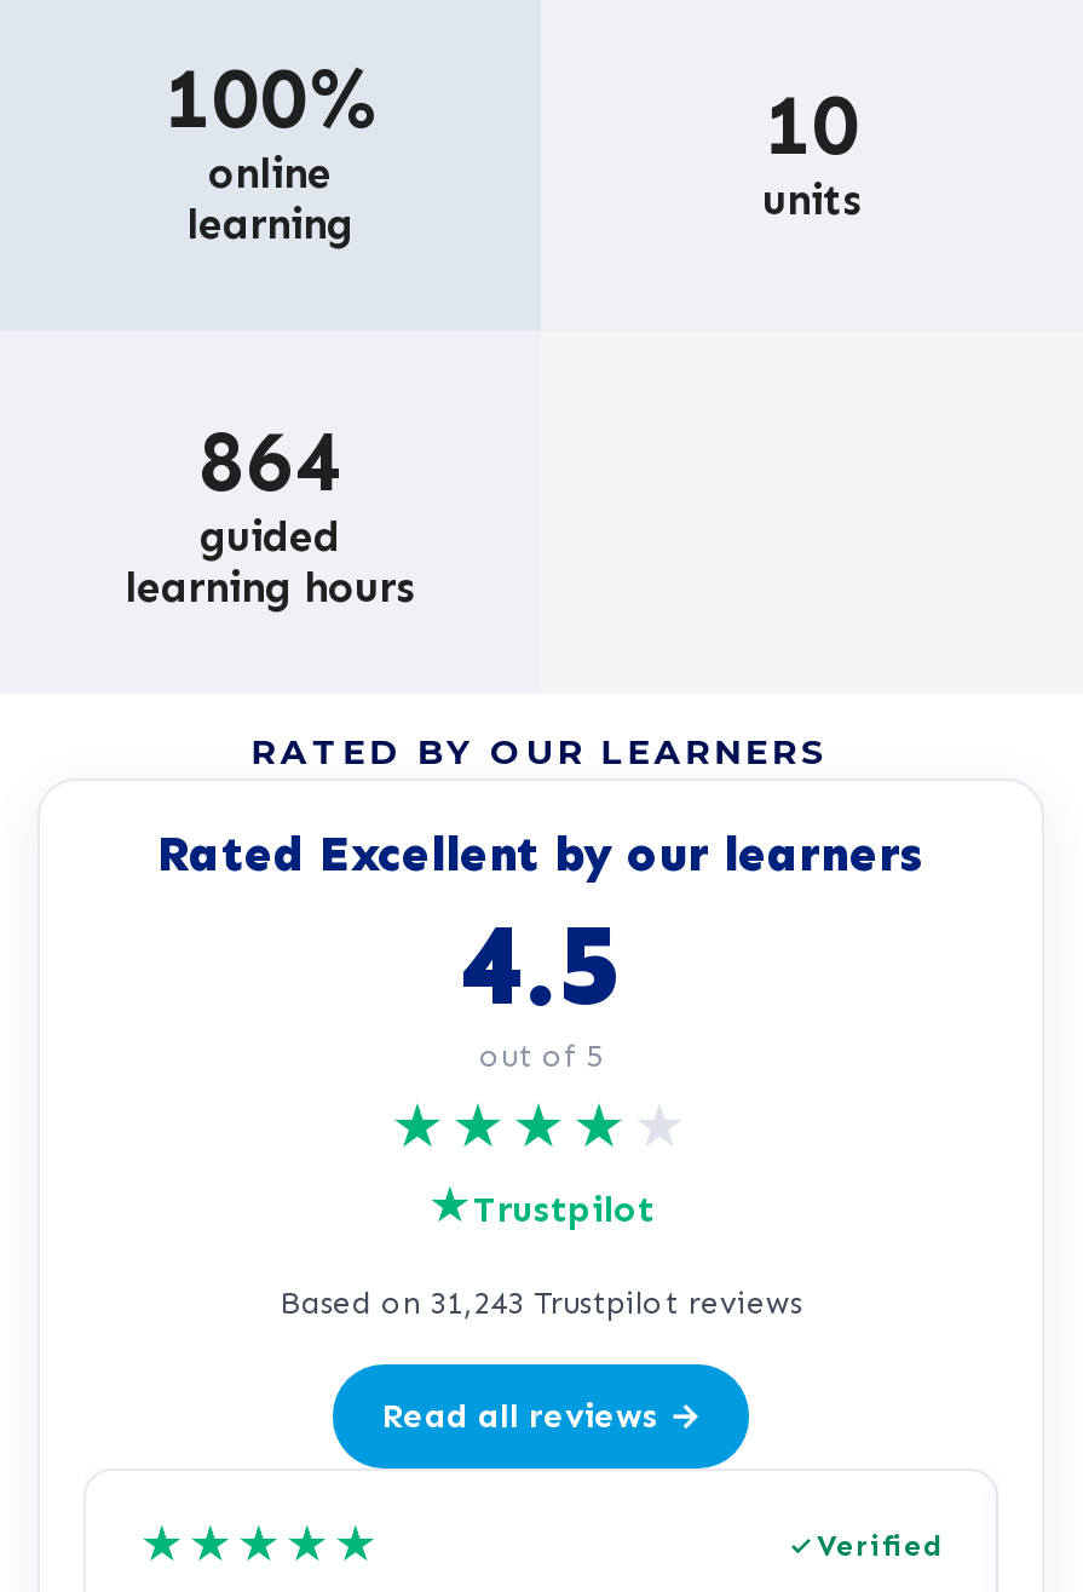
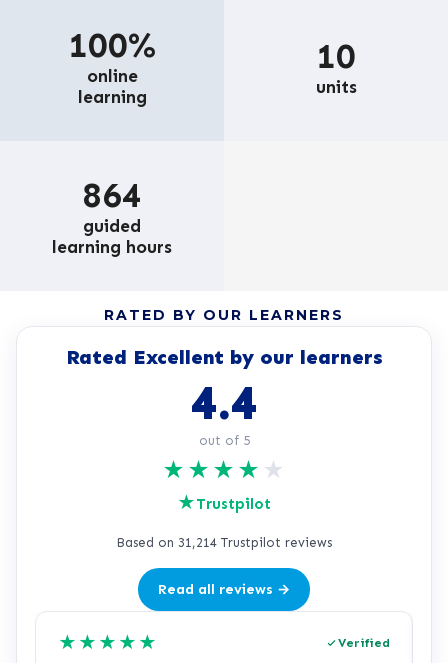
- 4.5
+ 4.4

- Based on 31,243 Trustpilot reviews
+ Based on 31,214 Trustpilot reviews
